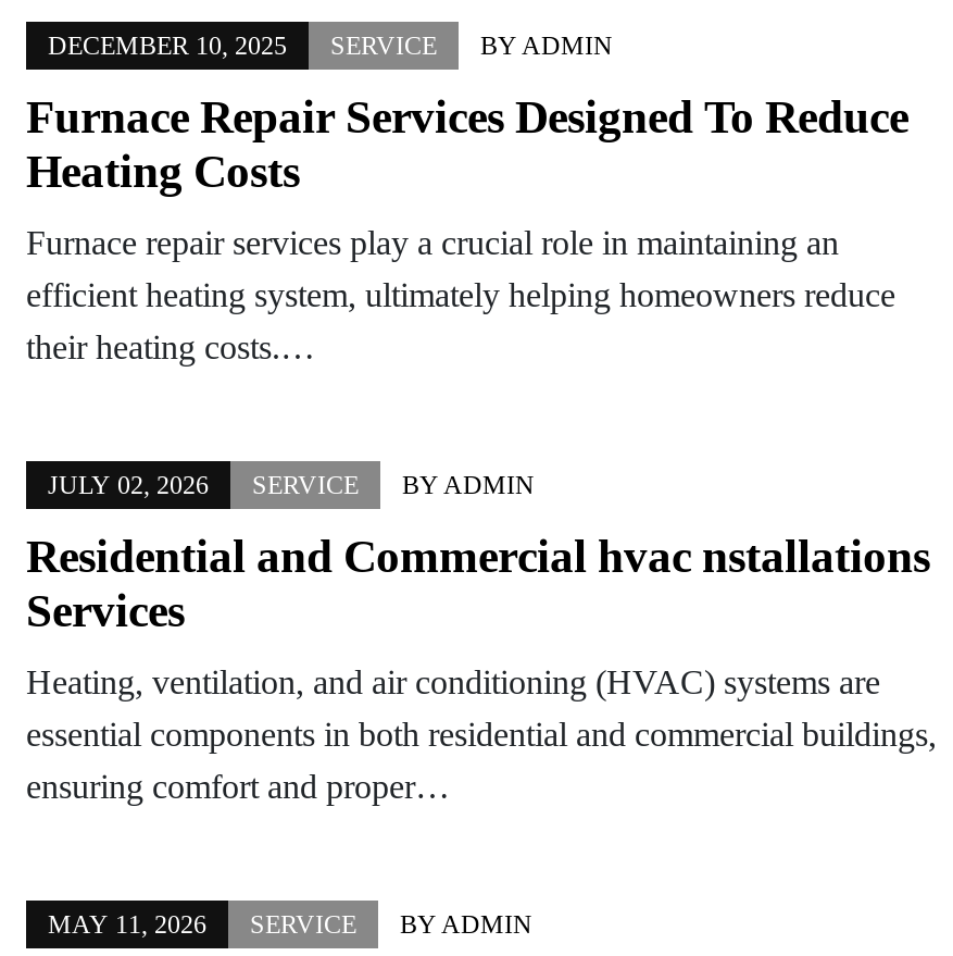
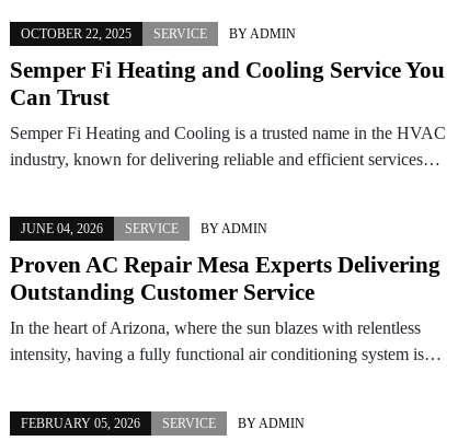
- DECEMBER 10, 2025 SERVICE BY ADMIN
+ OCTOBER 22, 2025 SERVICE BY ADMIN

- Furnace Repair Services Designed To Reduce
- Heating Costs
+ Semper Fi Heating and Cooling Service You
+ Can Trust

- Furnace repair services play a crucial role in maintaining an
- efficient heating system, ultimately helping homeowners reduce
- their heating costs.…
+ Semper Fi Heating and Cooling is a trusted name in the HVAC
+ industry, known for delivering reliable and efficient services…

- JULY 02, 2026 SERVICE BY ADMIN
+ JUNE 04, 2026 SERVICE BY ADMIN

- Residential and Commercial hvac nstallations
- Services
+ Proven AC Repair Mesa Experts Delivering
+ Outstanding Customer Service

- Heating, ventilation, and air conditioning (HVAC) systems are
- essential components in both residential and commercial buildings,
- ensuring comfort and proper…
+ In the heart of Arizona, where the sun blazes with relentless
+ intensity, having a fully functional air conditioning system is…

- MAY 11, 2026 SERVICE BY ADMIN
+ FEBRUARY 05, 2026 SERVICE BY ADMIN
